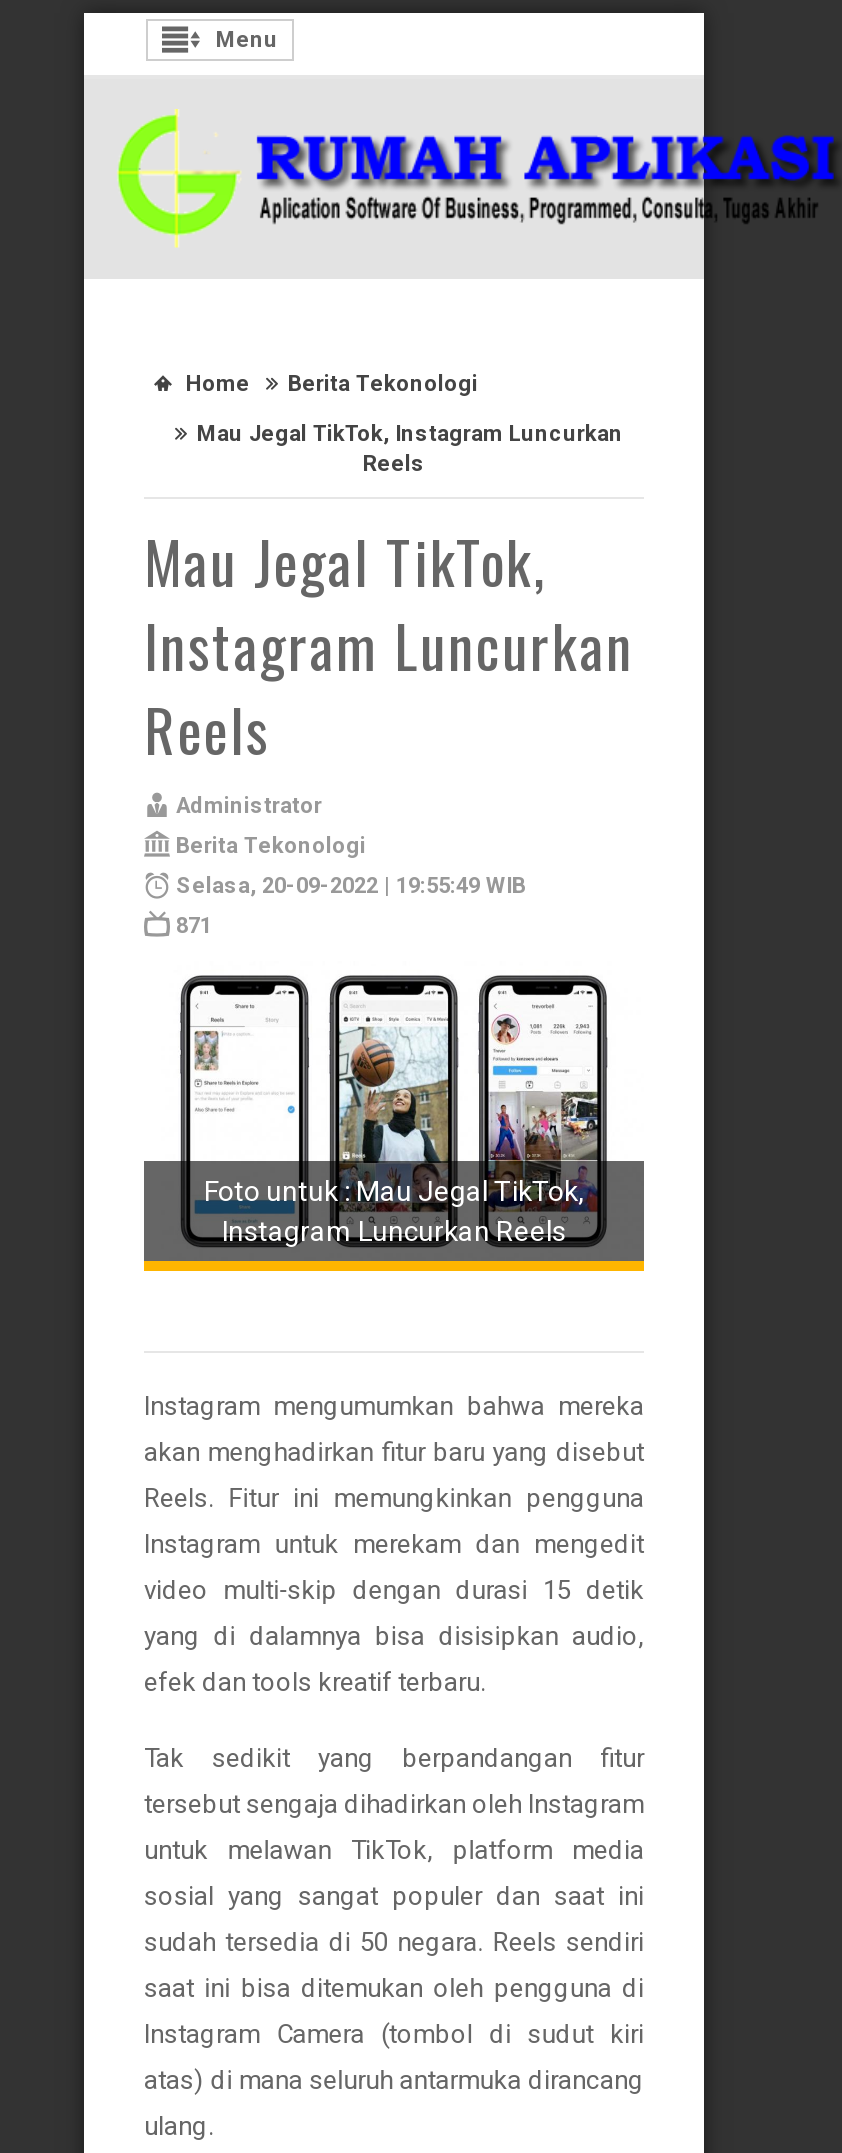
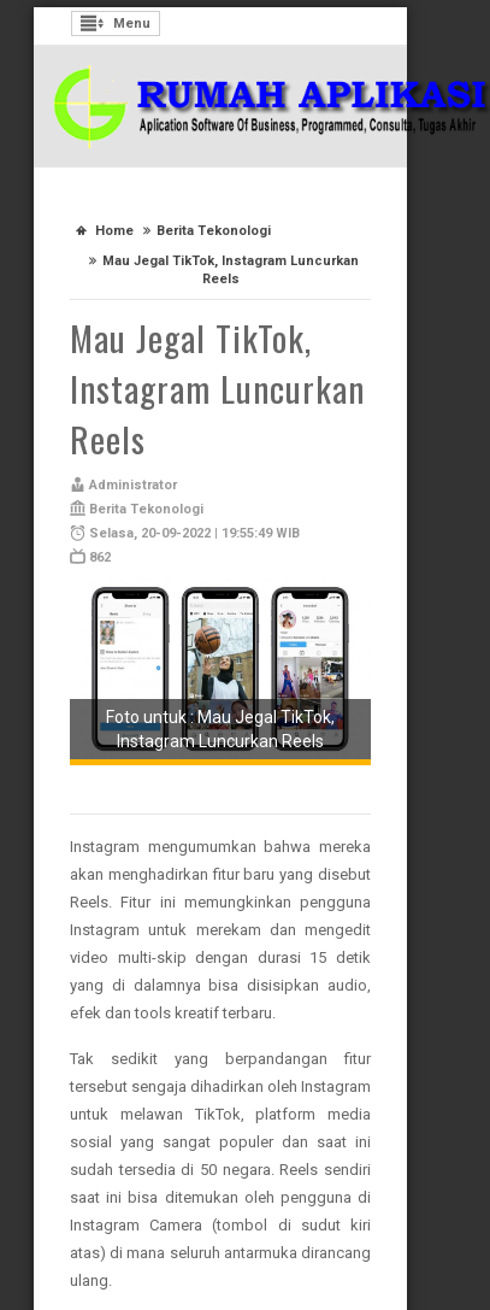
- 871
+ 862
